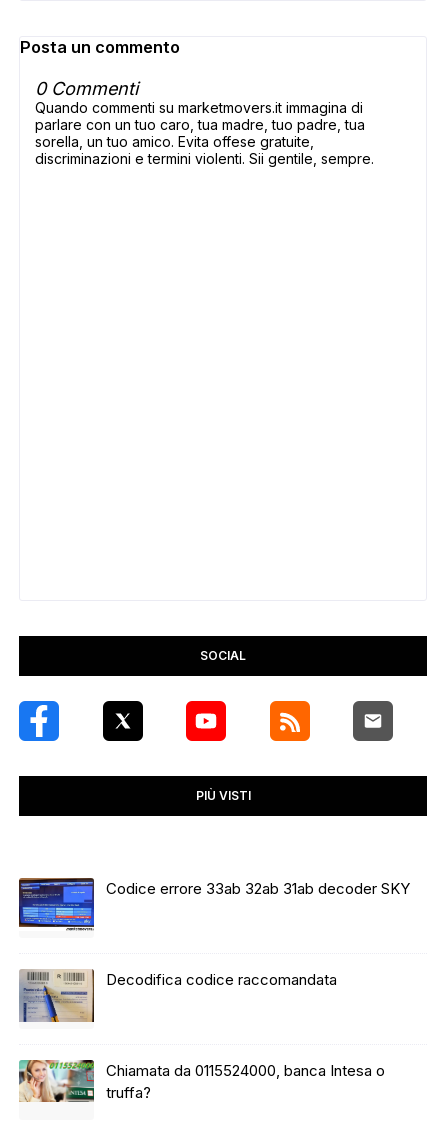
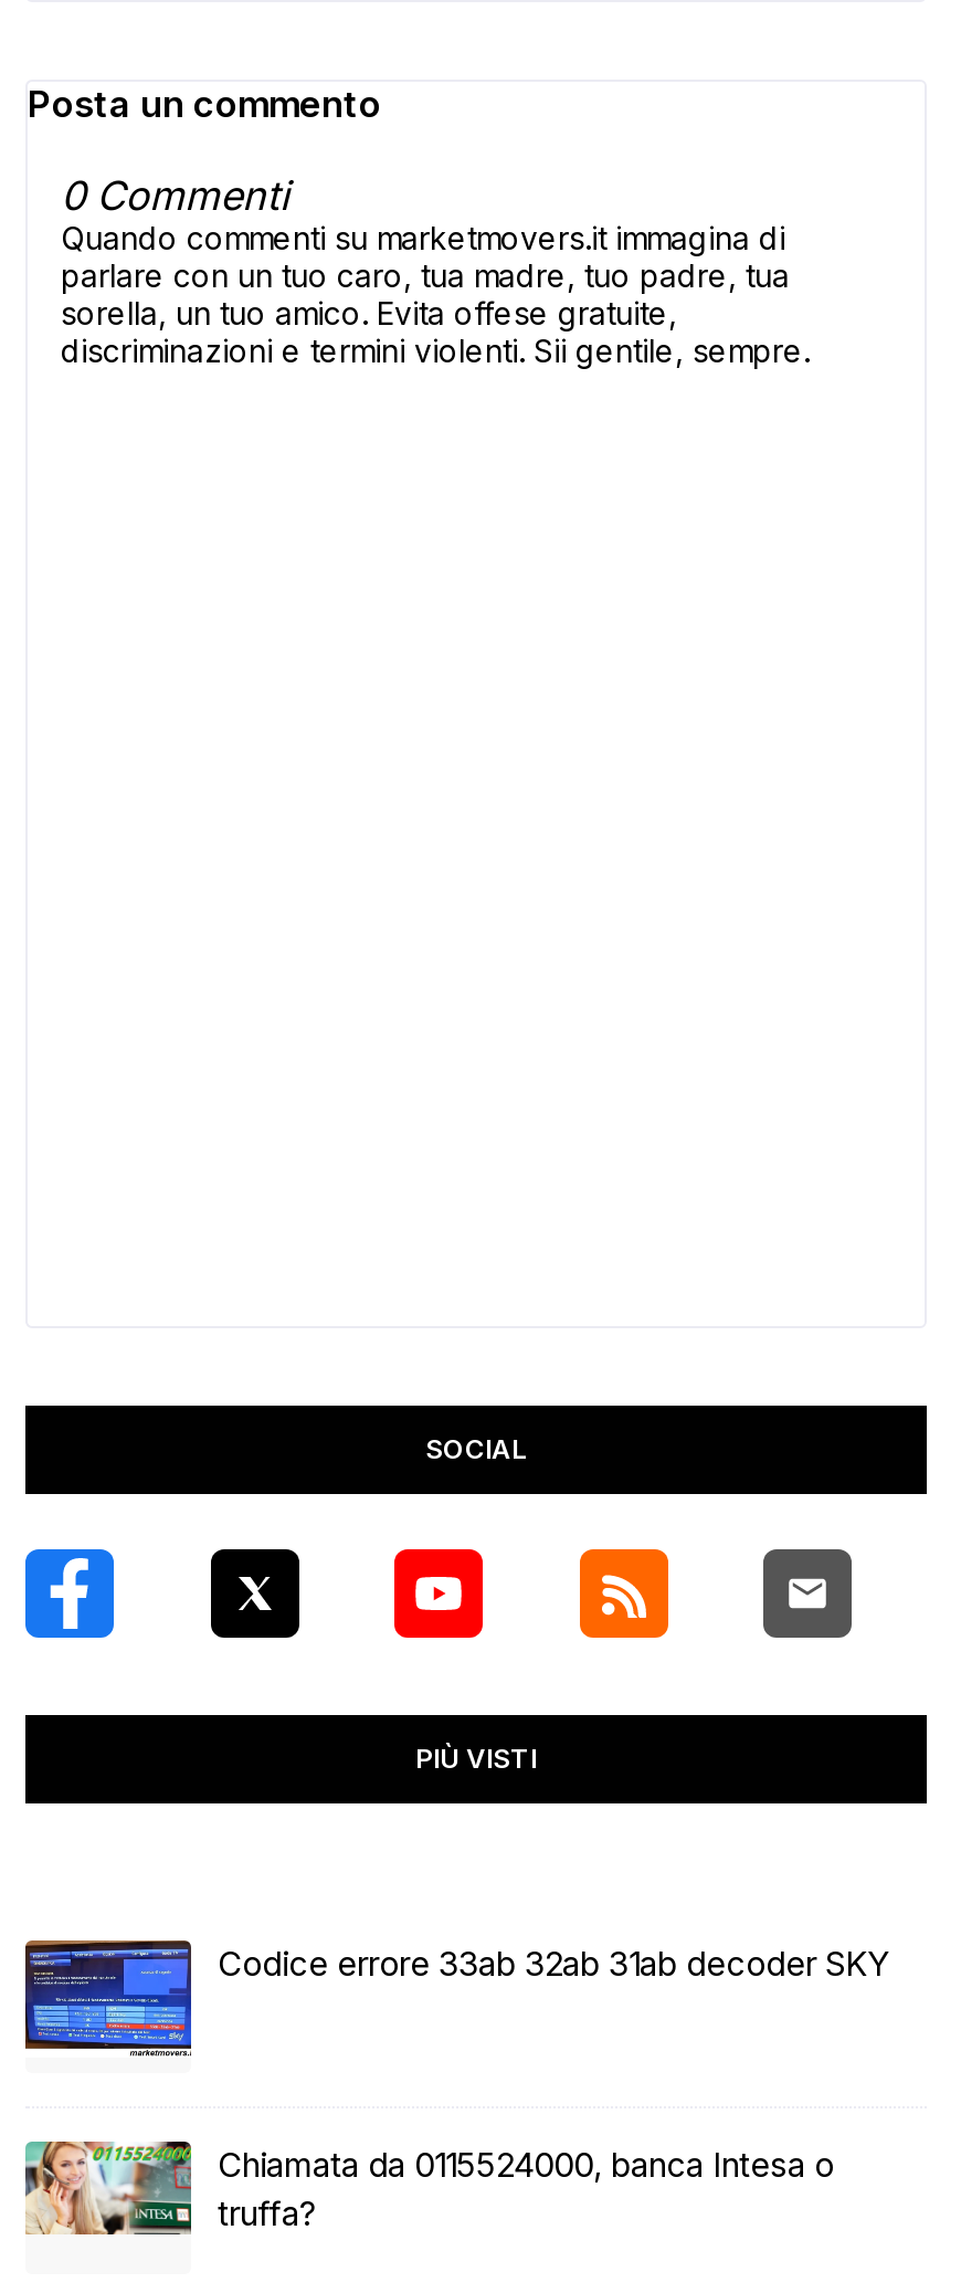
- [image]
- Decodifica codice raccomandata
